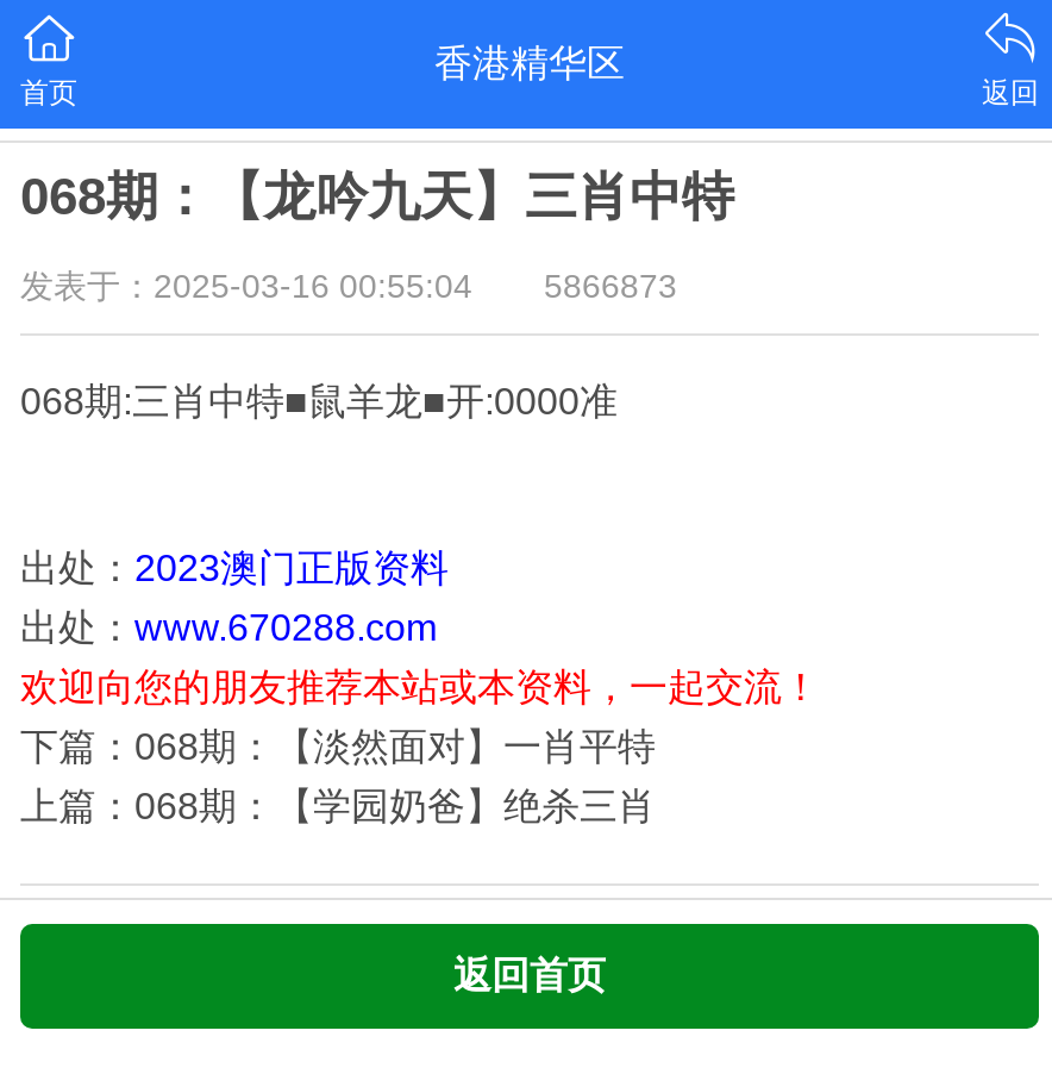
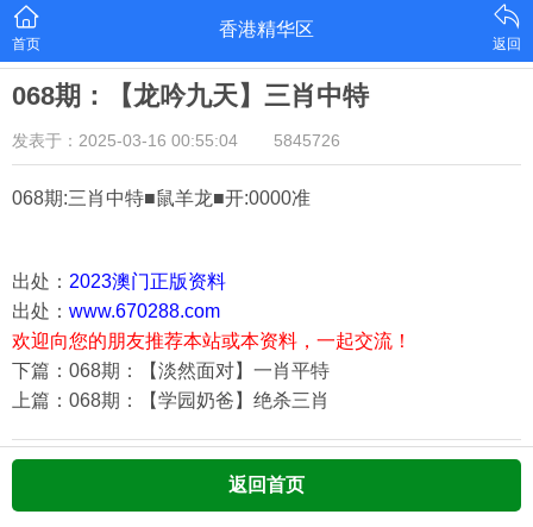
- 发表于：2025-03-16 00:55:04 5866873
+ 发表于：2025-03-16 00:55:04 5845726
